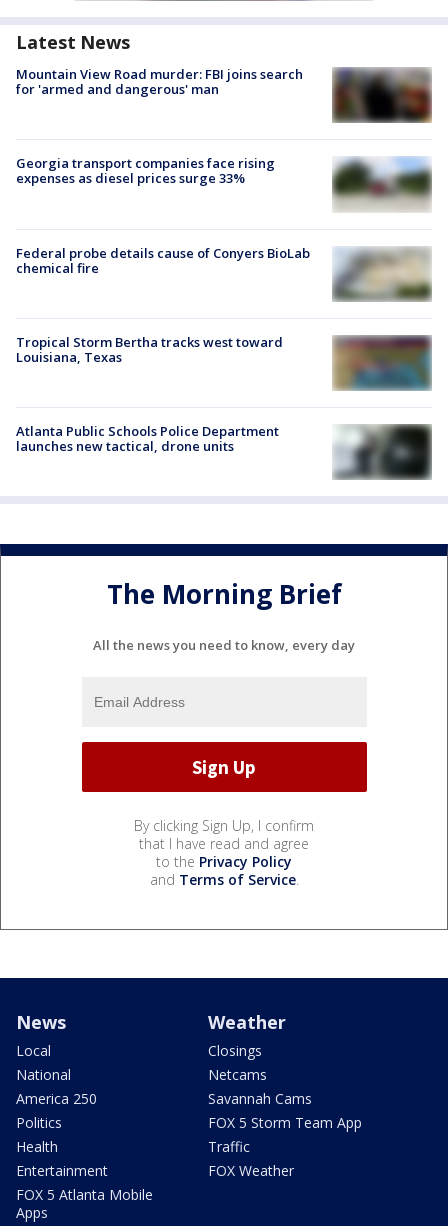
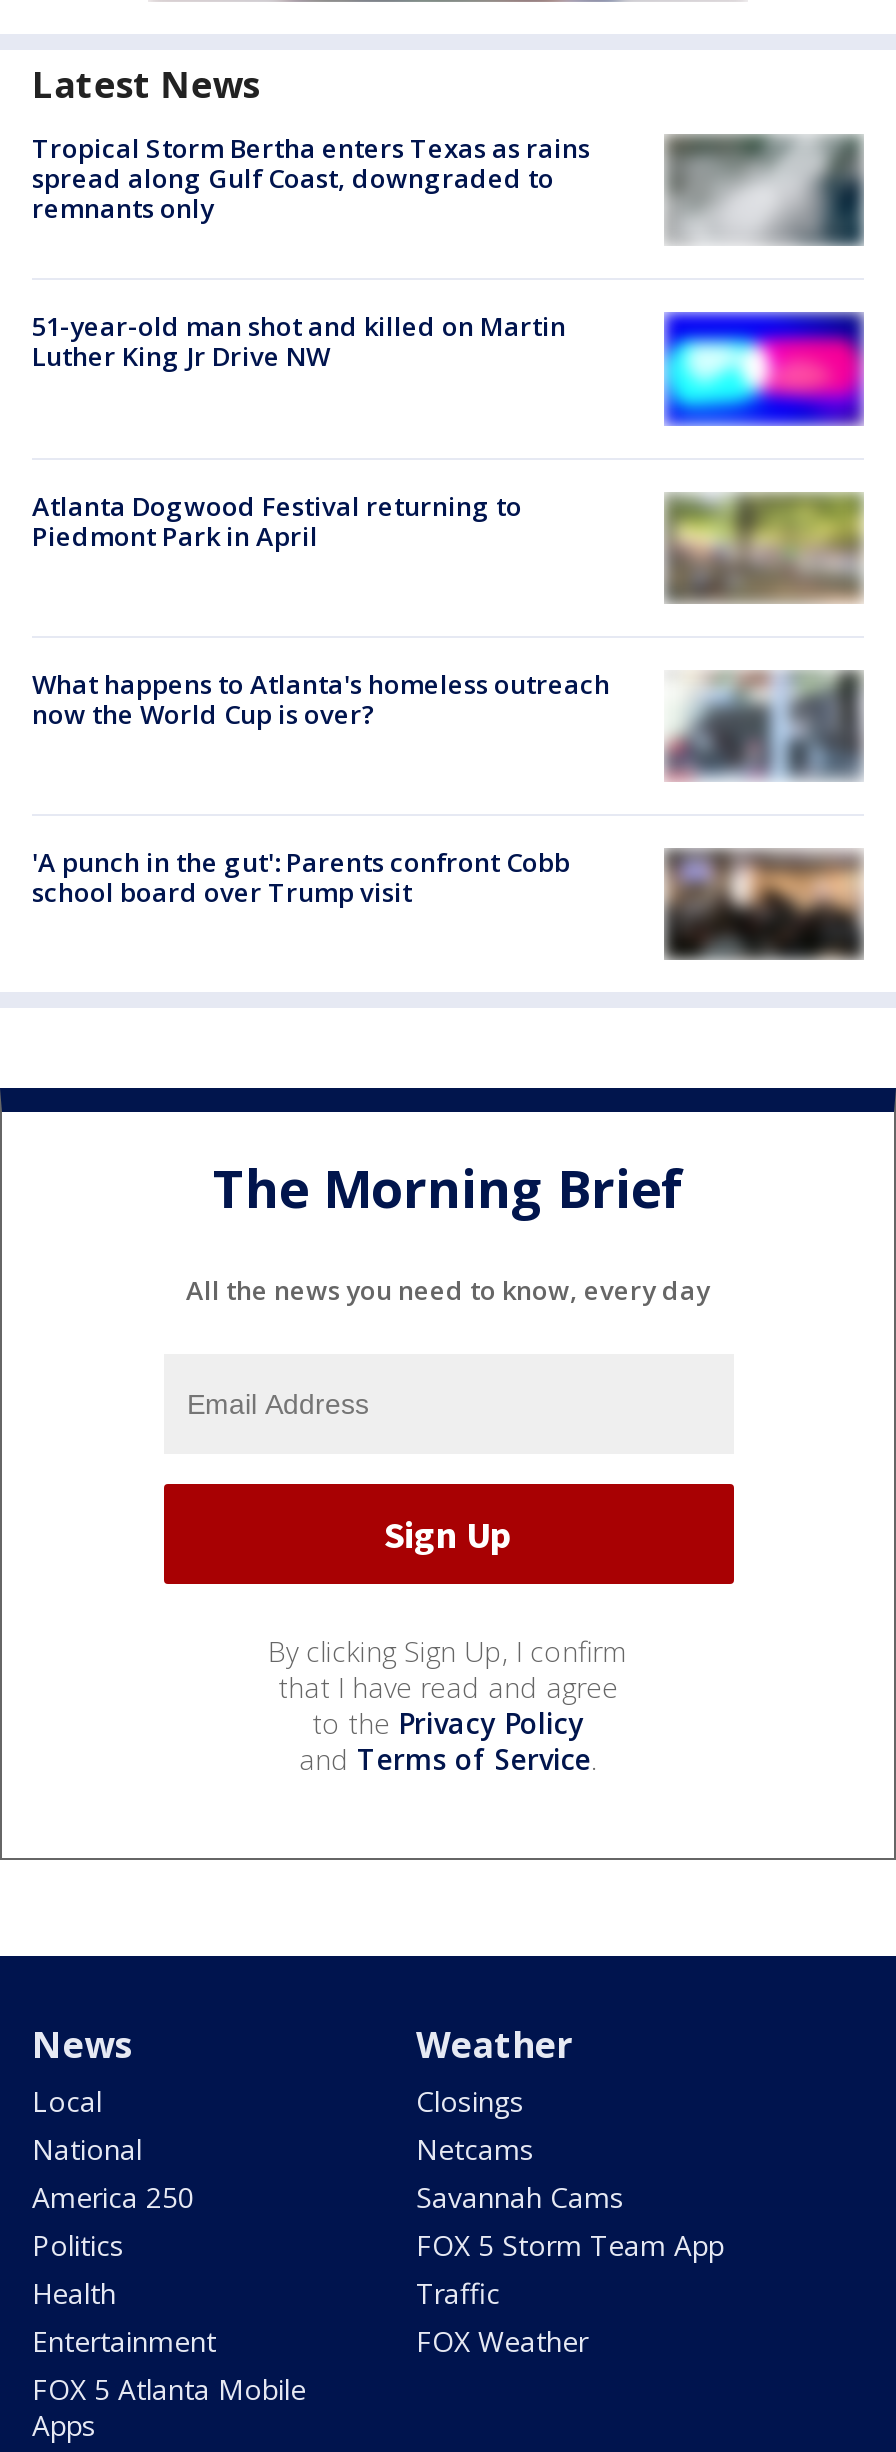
- [image]
- Mountain View Road murder: FBI joins search
- for 'armed and dangerous' man
+ [image]
+ Tropical Storm Bertha enters Texas as rains
+ spread along Gulf Coast, downgraded to
+ remnants only

- Georgia transport companies face rising
- expenses as diesel prices surge 33%
+ 51-year-old man shot and killed on Martin
+ Luther King Jr Drive NW

- [image]
+ [image]

- Federal probe details cause of Conyers BioLab
- chemical fire
+ Atlanta Dogwood Festival returning to
+ Piedmont Park in April

- [image]
+ [image]

- Tropical Storm Bertha tracks west toward
- Louisiana, Texas
+ What happens to Atlanta's homeless outreach
+ now the World Cup is over?

- [image]
+ [image]

- Atlanta Public Schools Police Department
- launches new tactical, drone units
+ 'A punch in the gut': Parents confront Cobb
+ school board over Trump visit

- [image]
+ [image]
